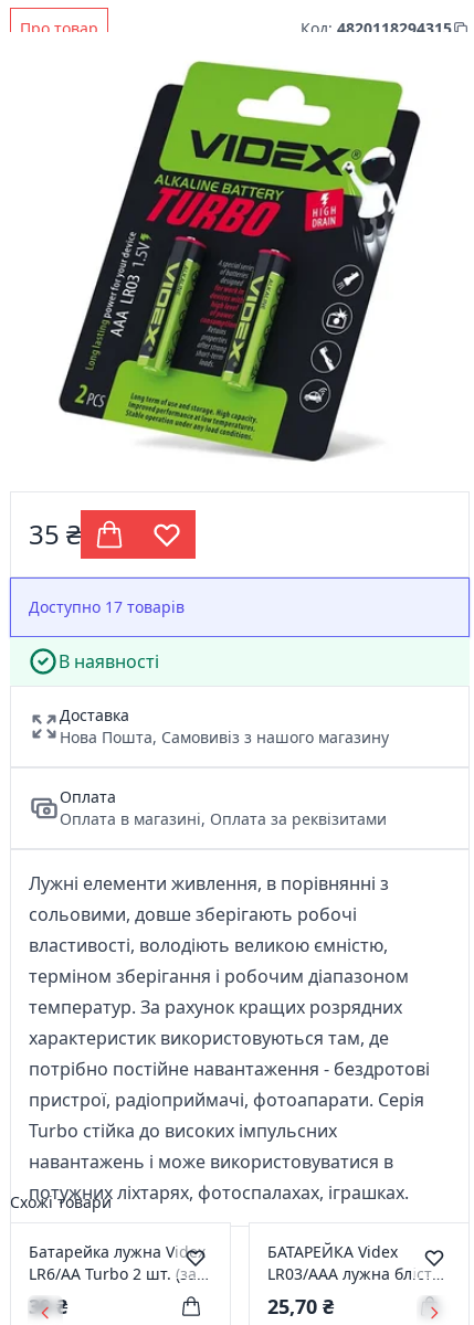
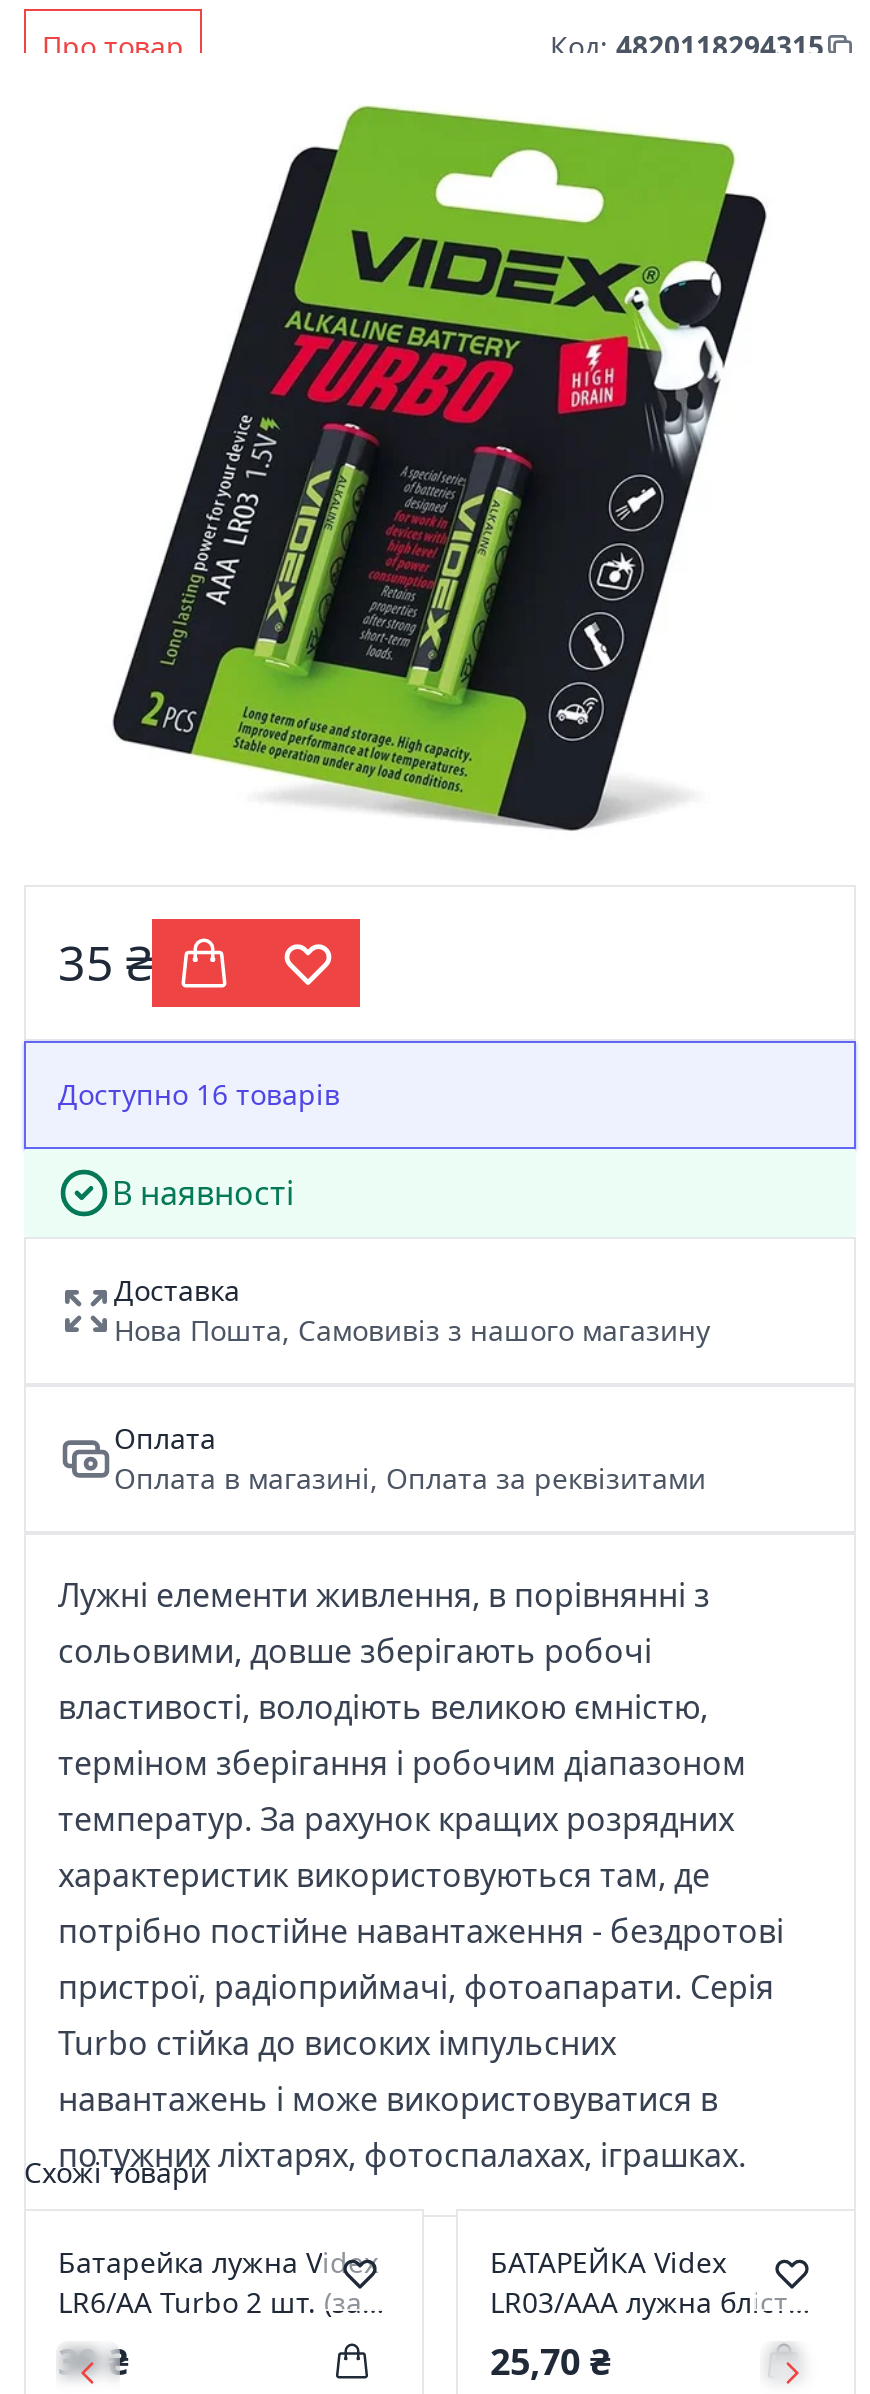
- Доступно 17 товарів
+ Доступно 16 товарів
